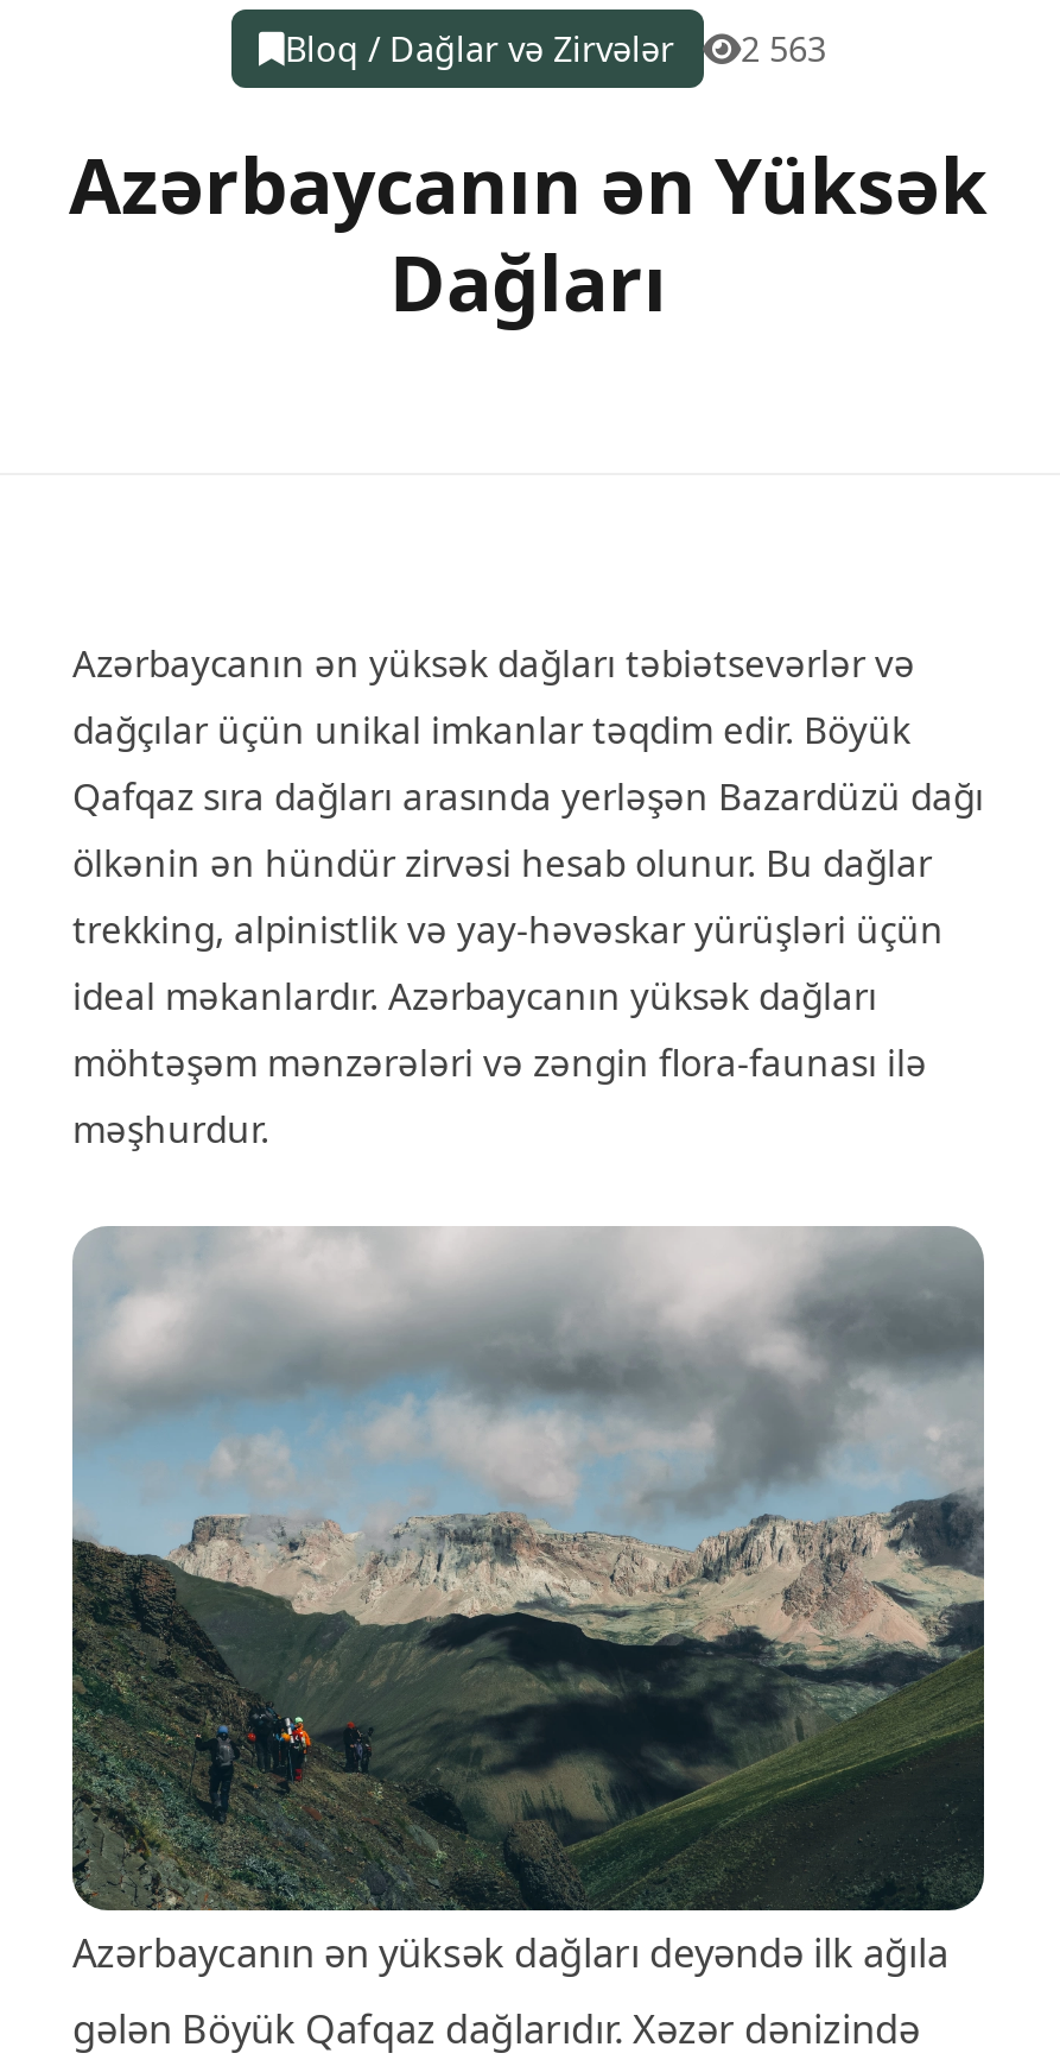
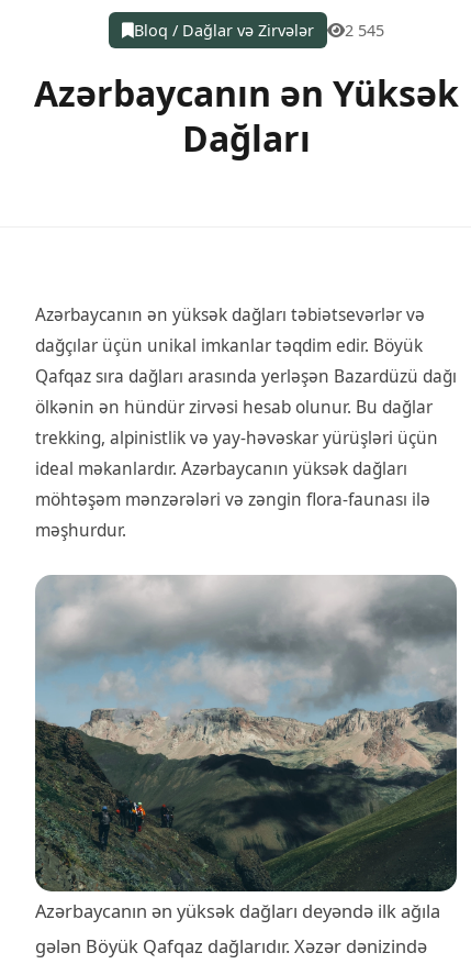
- Bloq / Dağlar və Zirvələr 2 563
+ Bloq / Dağlar və Zirvələr 2 545
